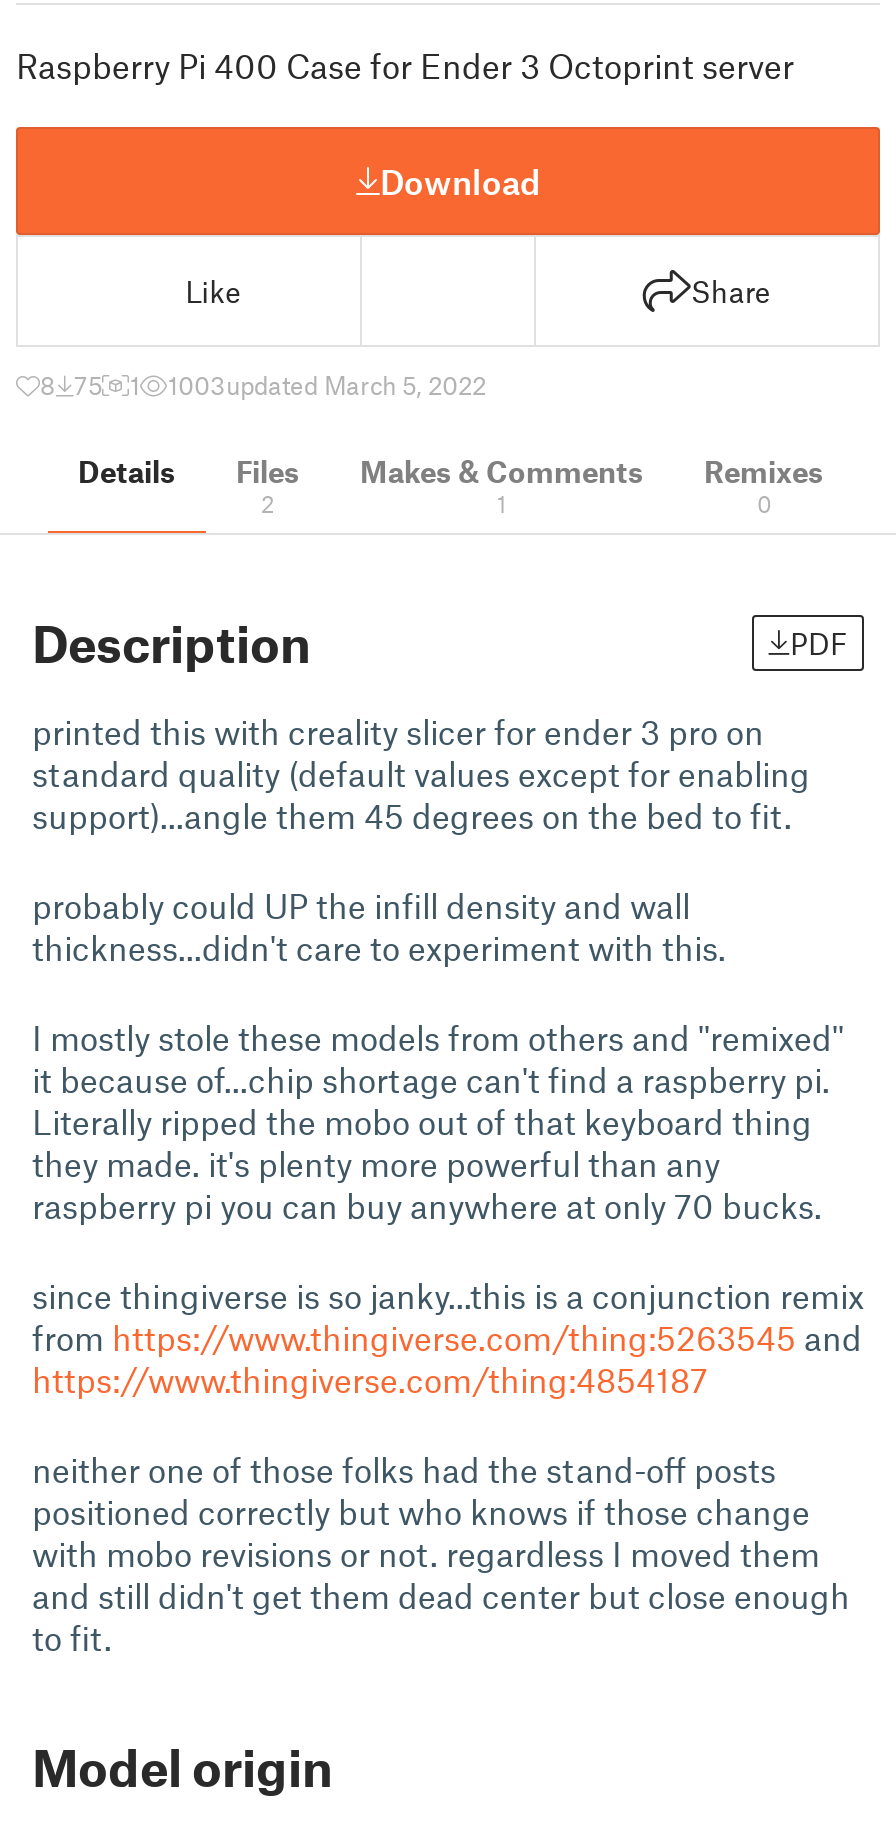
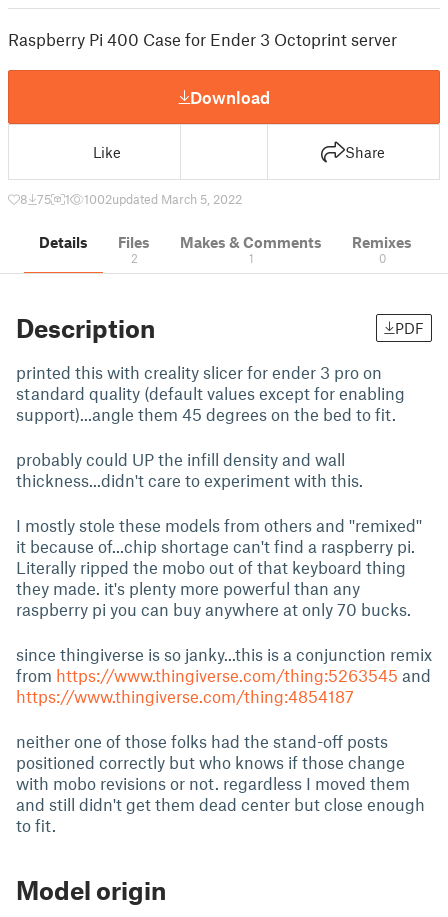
- 1003updated March 5, 2022
+ 1002updated March 5, 2022
